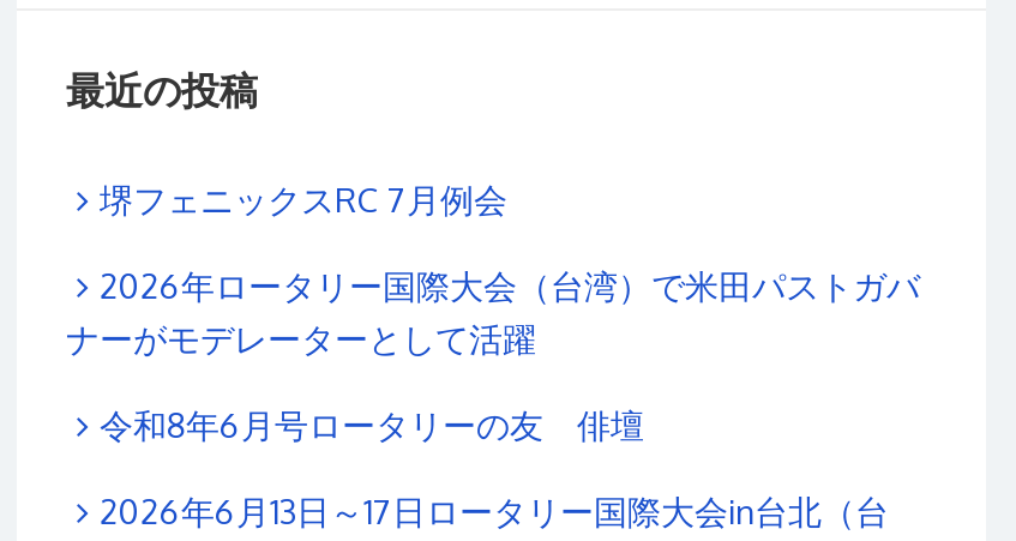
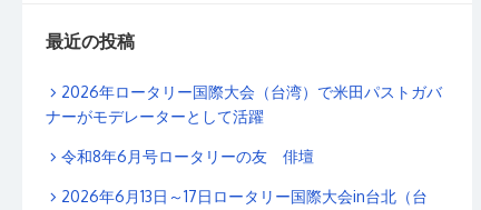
- 堺フェニックスRC 7月例会
